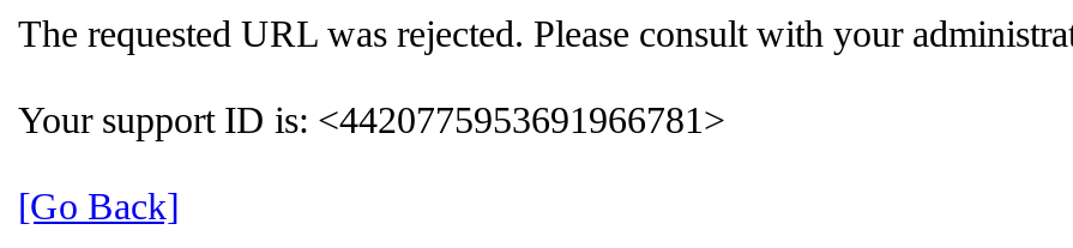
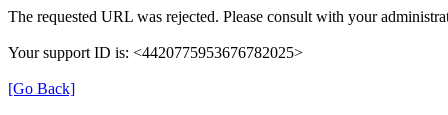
- Your support ID is: <4420775953691966781>
+ Your support ID is: <4420775953676782025>
